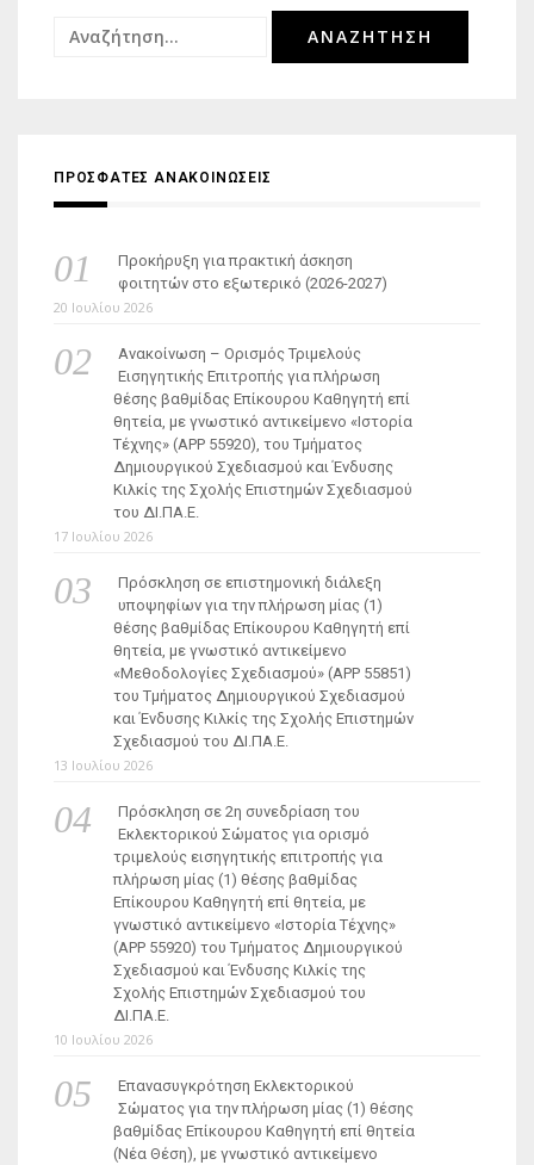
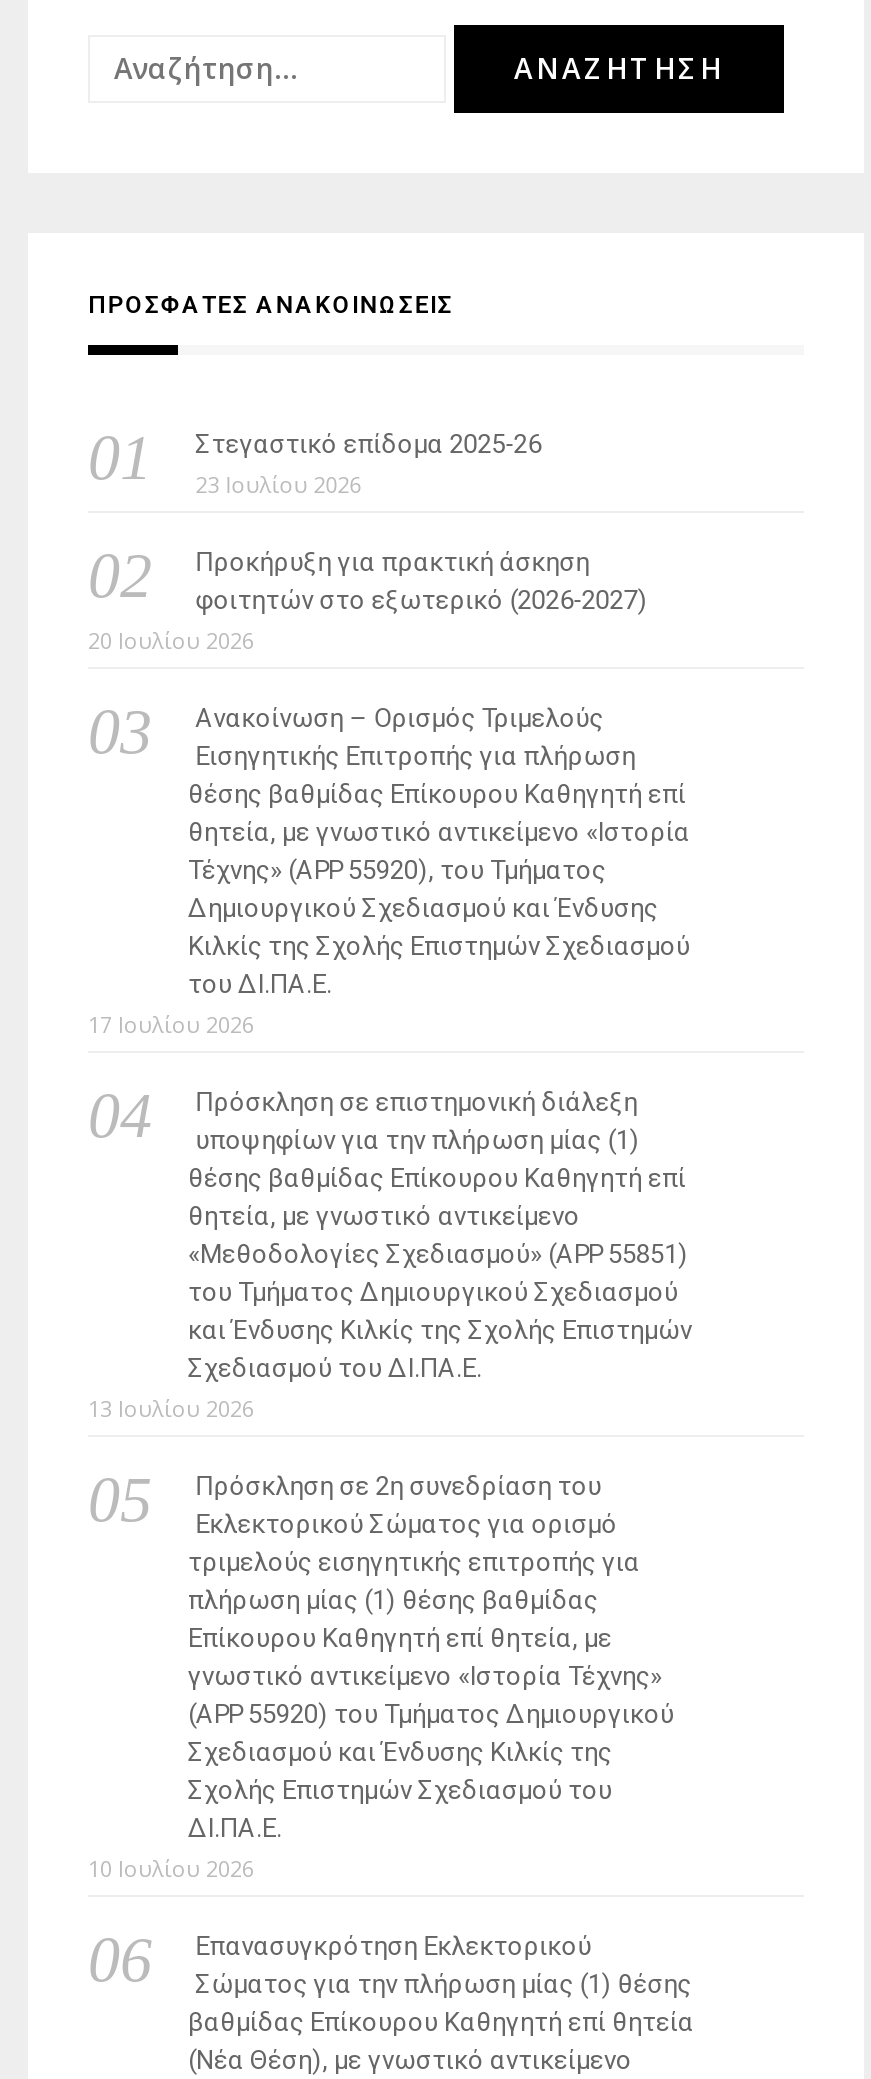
+ Στεγαστικό επίδομα 2025-26
+ 23 Ιουλίου 2026
